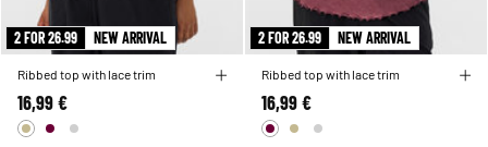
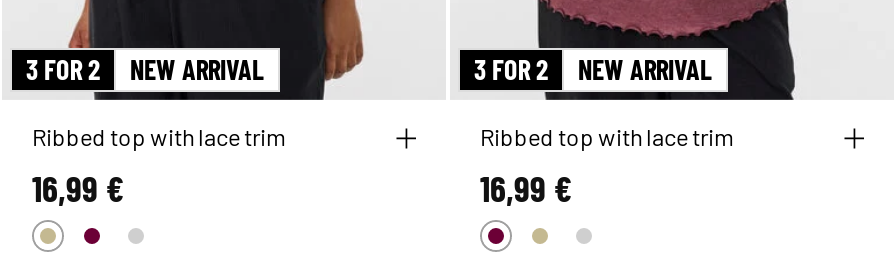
- 2 FOR 26.99 NEW ARRIVAL
+ 3 FOR 2 NEW ARRIVAL

- 2 FOR 26.99 NEW ARRIVAL
+ 3 FOR 2 NEW ARRIVAL
